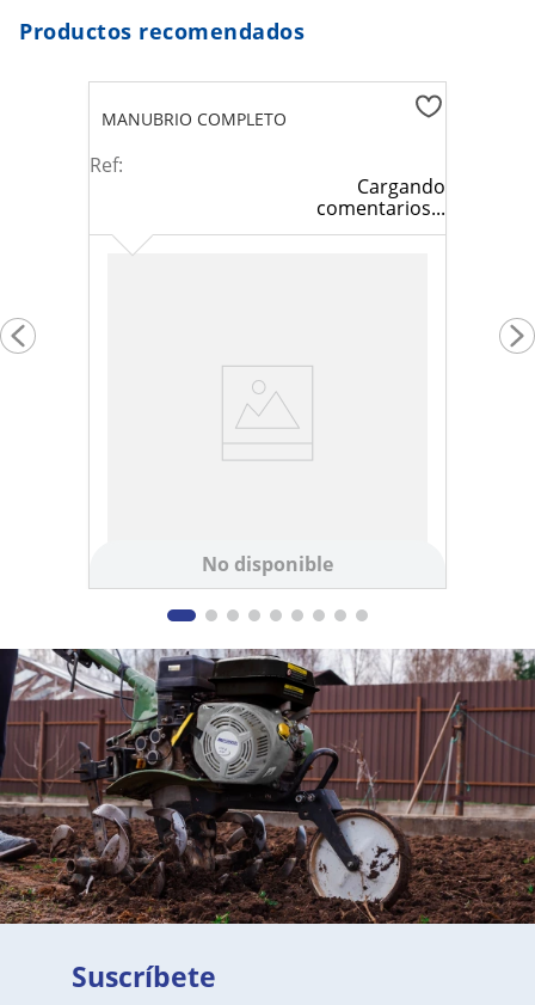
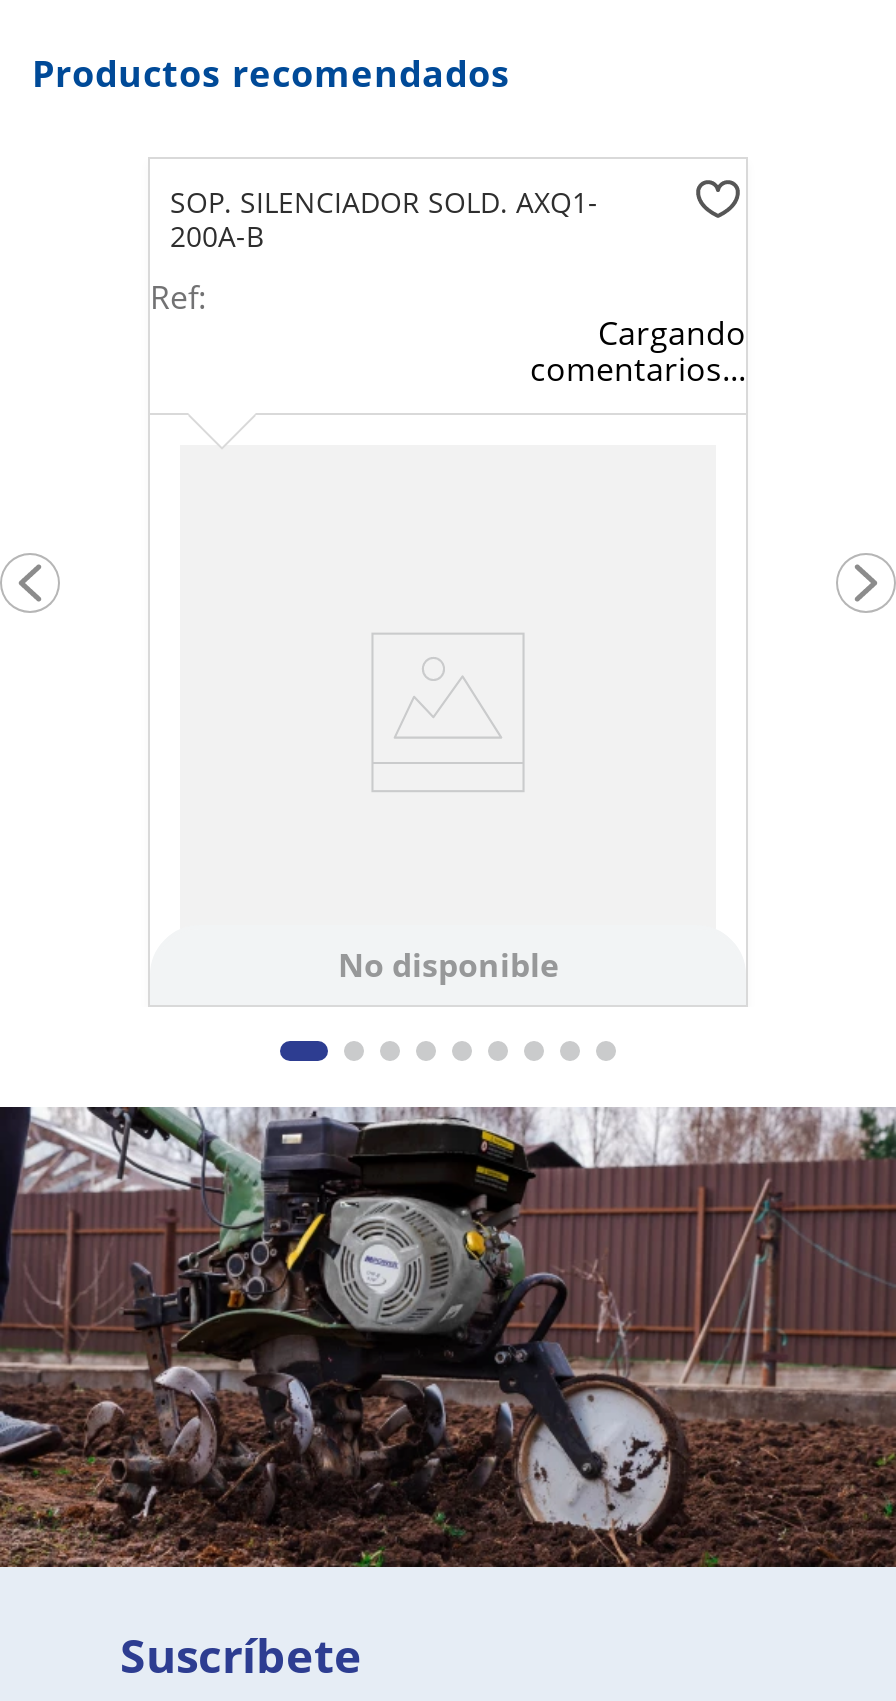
- MANUBRIO COMPLETO
+ SOP. SILENCIADOR SOLD. AXQ1-
+ 200A-B
